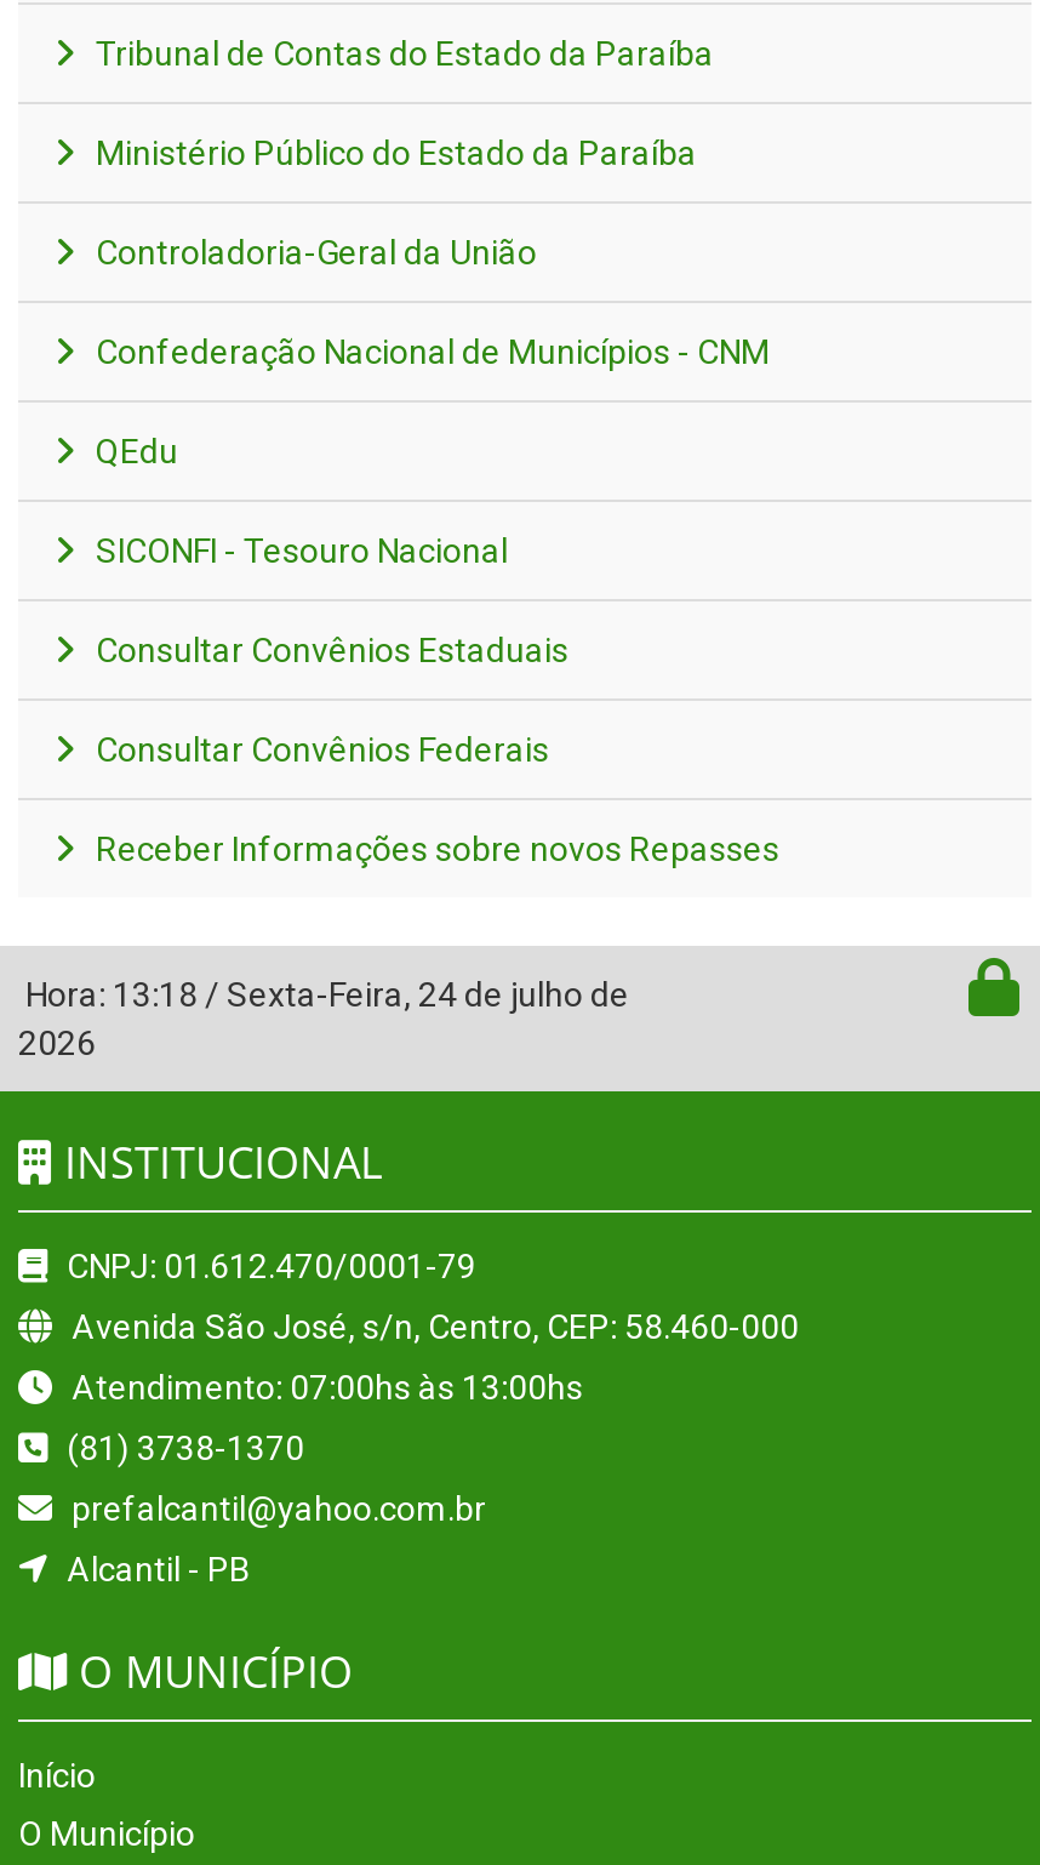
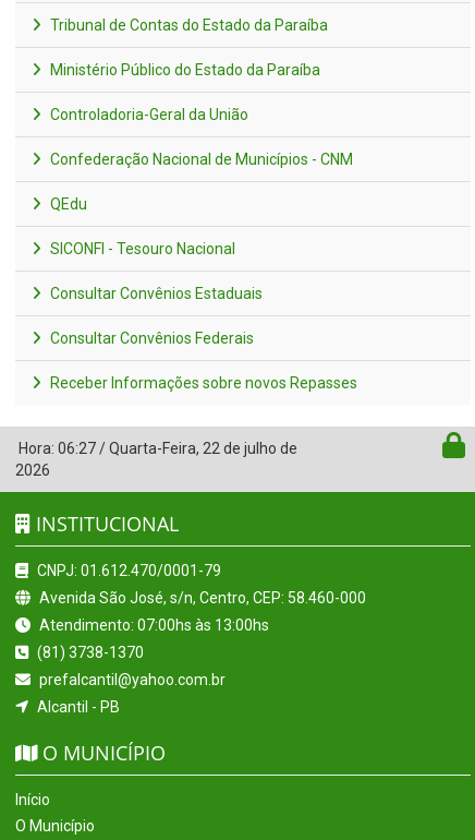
- Hora: 13:18 / Sexta-Feira, 24 de julho de
+ Hora: 06:27 / Quarta-Feira, 22 de julho de
